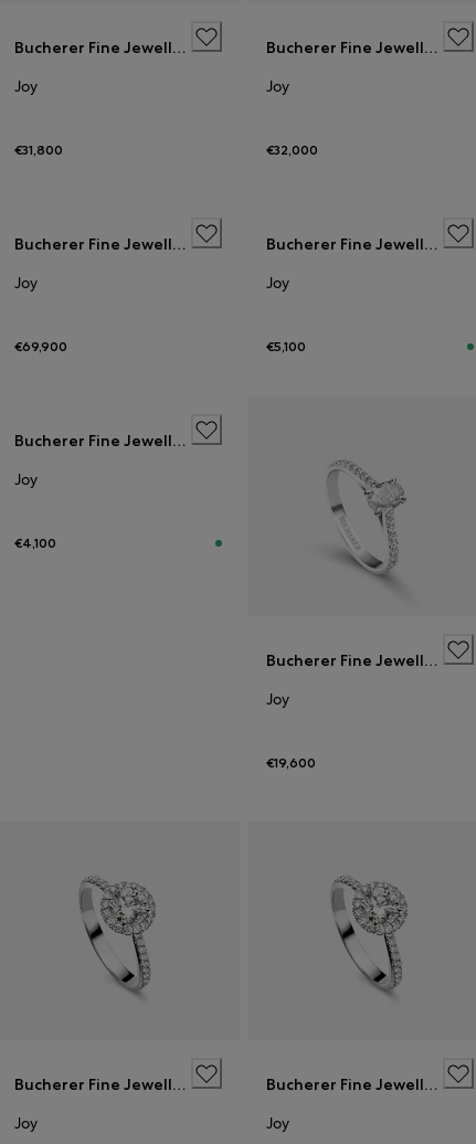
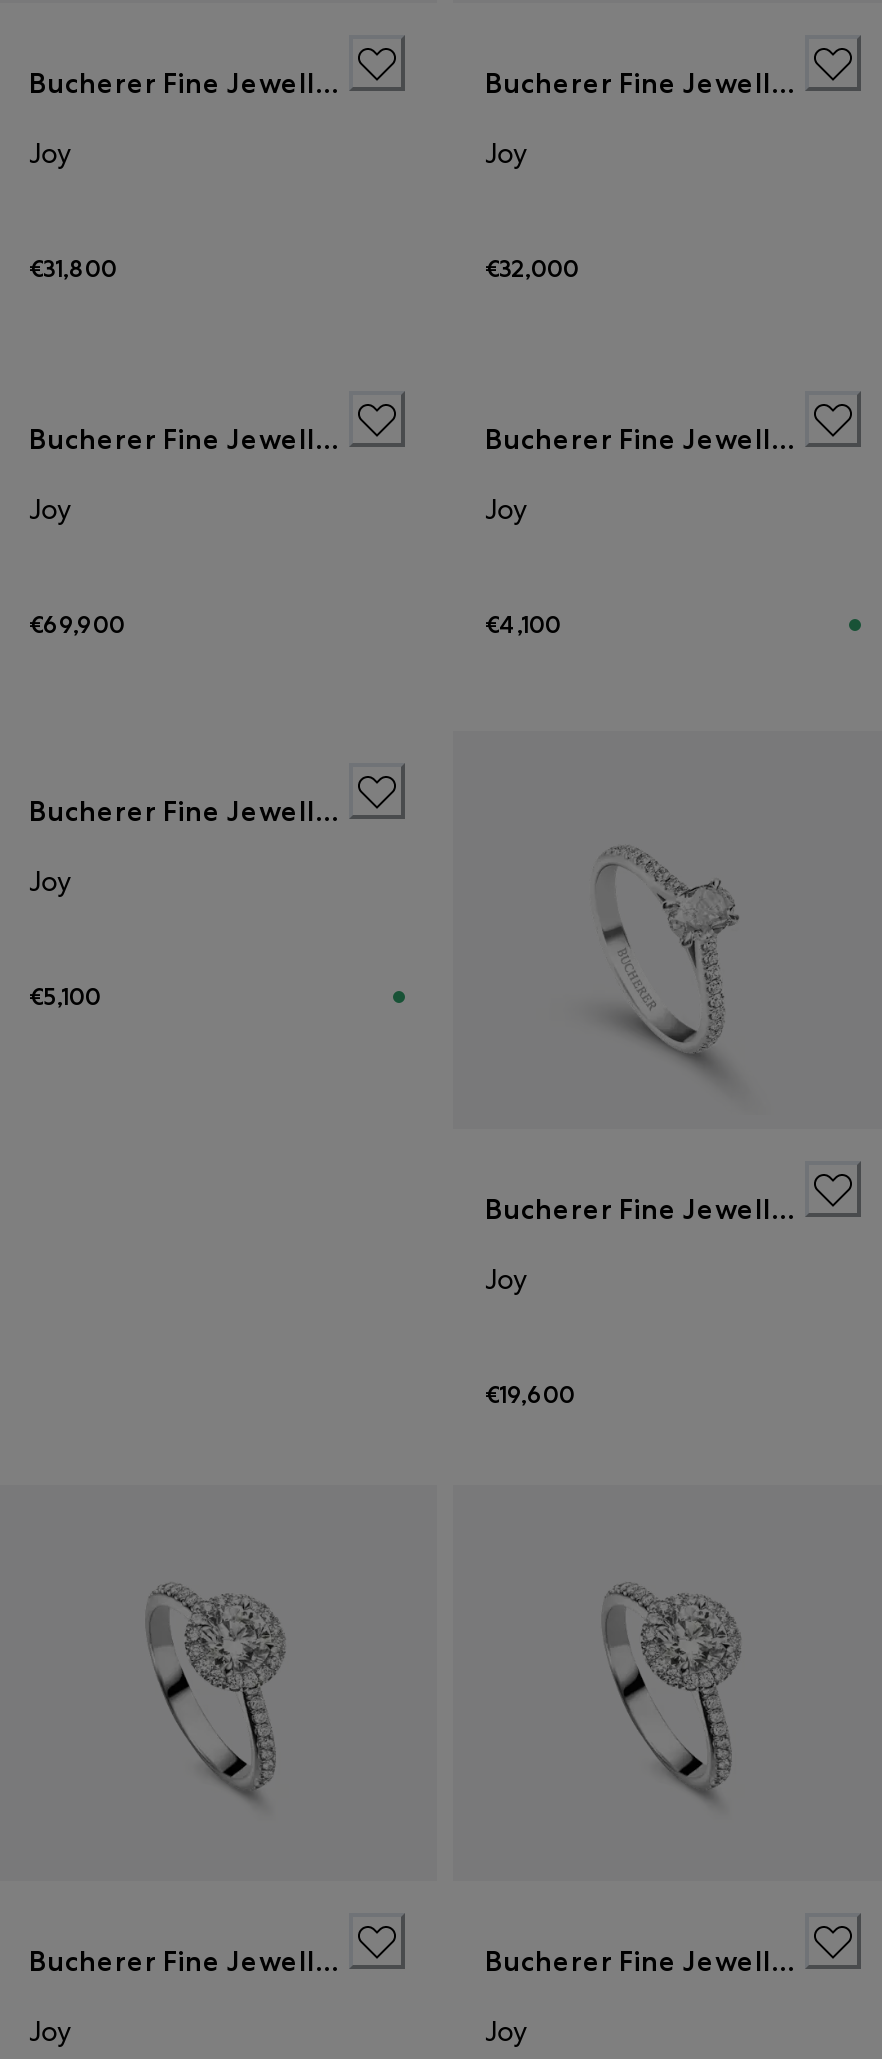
- €5,100
+ €4,100

- €4,100
+ €5,100
